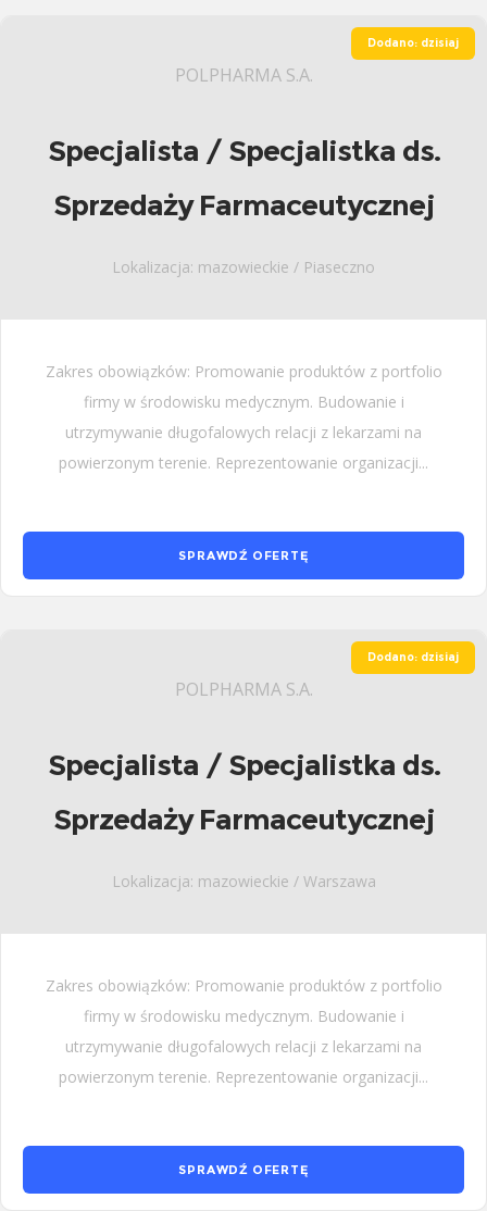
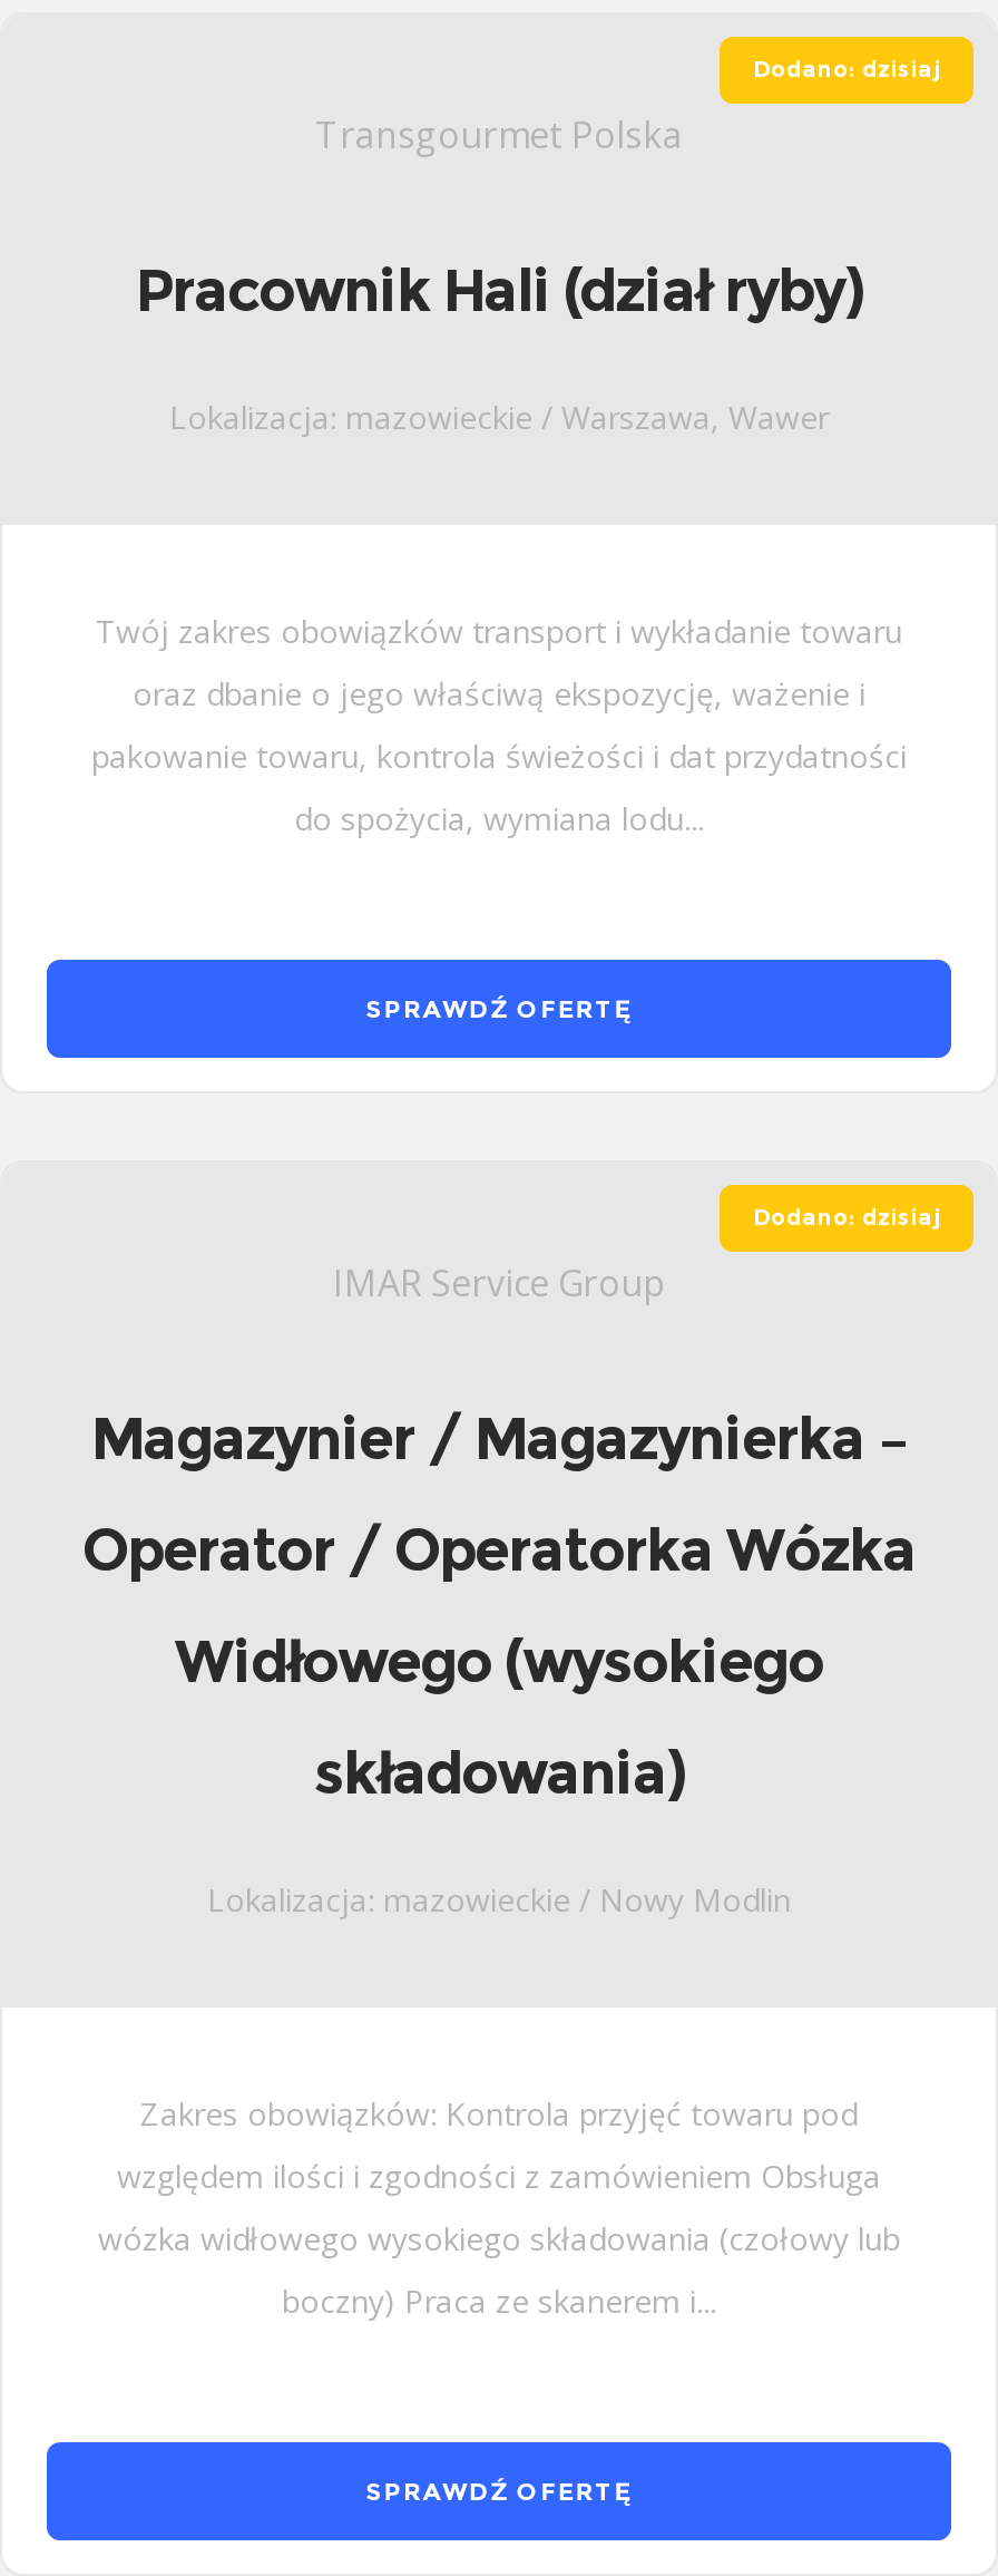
- POLPHARMA S.A.
- Specjalista / Specjalistka ds.
- Sprzedaży Farmaceutycznej
- Lokalizacja: mazowieckie / Piaseczno
+ Transgourmet Polska
+ Pracownik Hali (dział ryby)
+ Lokalizacja: mazowieckie / Warszawa, Wawer

- Zakres obowiązków: Promowanie produktów z portfolio
- firmy w środowisku medycznym. Budowanie i
- utrzymywanie długofalowych relacji z lekarzami na
- powierzonym terenie. Reprezentowanie organizacji...
+ Twój zakres obowiązków transport i wykładanie towaru
+ oraz dbanie o jego właściwą ekspozycję, ważenie i
+ pakowanie towaru, kontrola świeżości i dat przydatności
+ do spożycia, wymiana lodu...

moved up: SPRAWDŹ OFERTĘ | Dodano: dzisiaj

- POLPHARMA S.A.
- Specjalista / Specjalistka ds.
- Sprzedaży Farmaceutycznej
- Lokalizacja: mazowieckie / Warszawa
+ IMAR Service Group
+ Magazynier / Magazynierka –
+ Operator / Operatorka Wózka
+ Widłowego (wysokiego
+ składowania)
+ Lokalizacja: mazowieckie / Nowy Modlin

- Zakres obowiązków: Promowanie produktów z portfolio
- firmy w środowisku medycznym. Budowanie i
- utrzymywanie długofalowych relacji z lekarzami na
- powierzonym terenie. Reprezentowanie organizacji...
+ Zakres obowiązków: Kontrola przyjęć towaru pod
+ względem ilości i zgodności z zamówieniem Obsługa
+ wózka widłowego wysokiego składowania (czołowy lub
+ boczny) Praca ze skanerem i...
